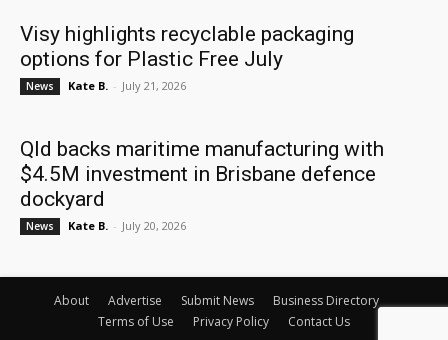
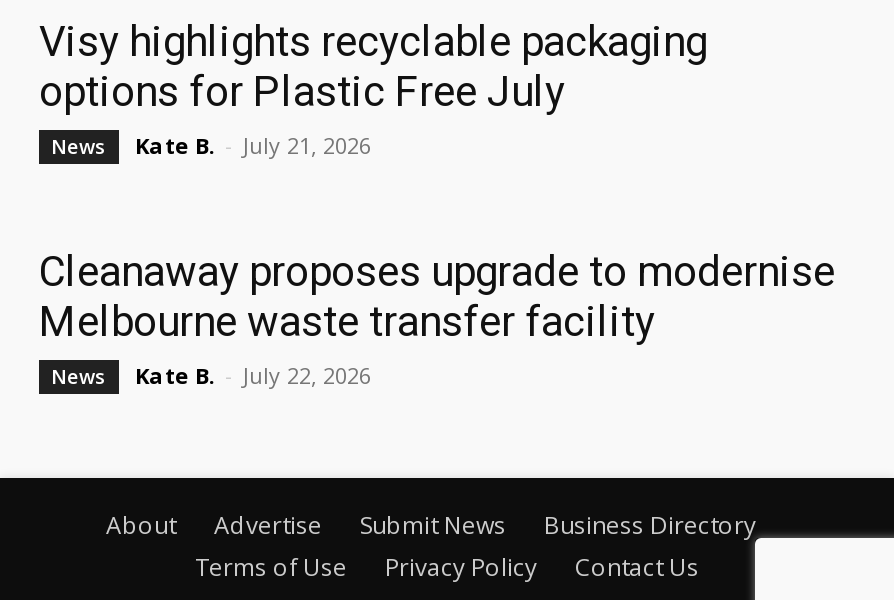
- Qld backs maritime manufacturing with
- $4.5M investment in Brisbane defence
- dockyard
+ Cleanaway proposes upgrade to modernise
+ Melbourne waste transfer facility

- News Kate B. - July 20, 2026
+ News Kate B. - July 22, 2026
